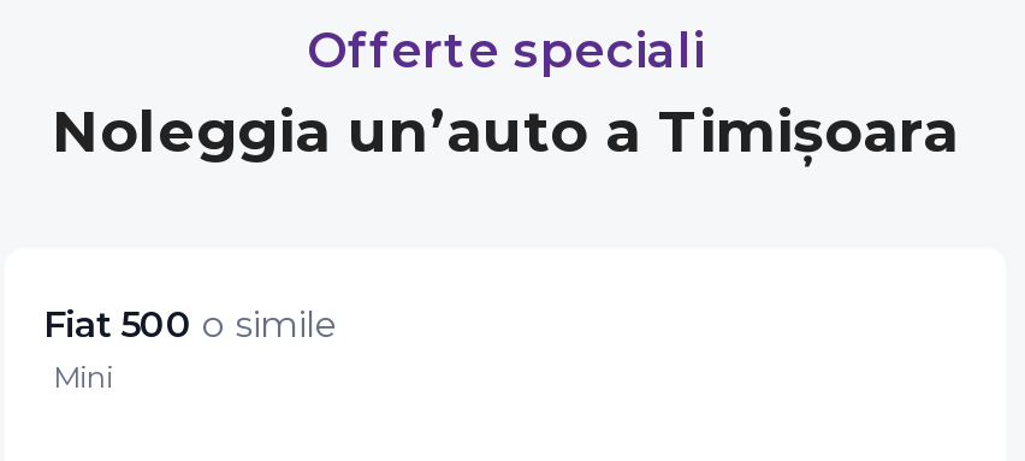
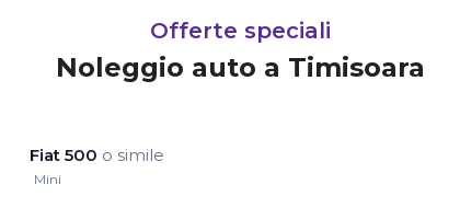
- Noleggia un’auto a Timișoara
+ Noleggio auto a Timisoara
